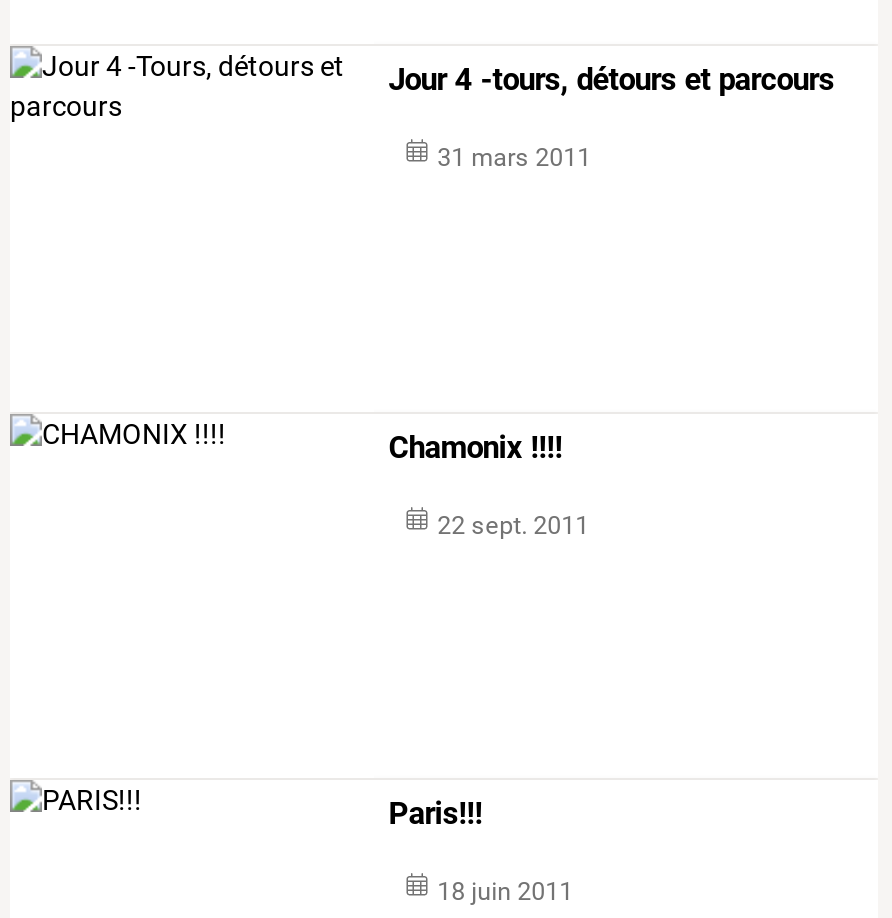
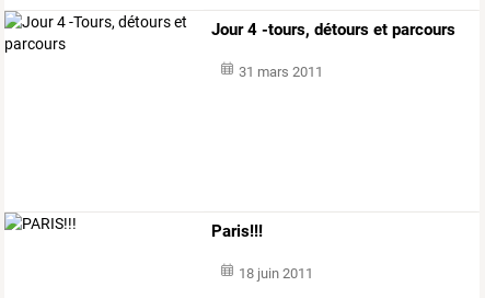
- Chamonix !!!!
- 22 sept. 2011
